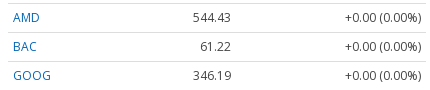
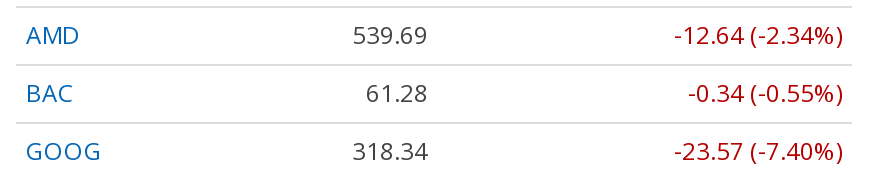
- 544.43
+ 539.69

- +0.00 (0.00%)
+ -12.64 (-2.34%)

- 61.22
+ 61.28

- +0.00 (0.00%)
+ -0.34 (-0.55%)

- 346.19
+ 318.34

- +0.00 (0.00%)
+ -23.57 (-7.40%)
